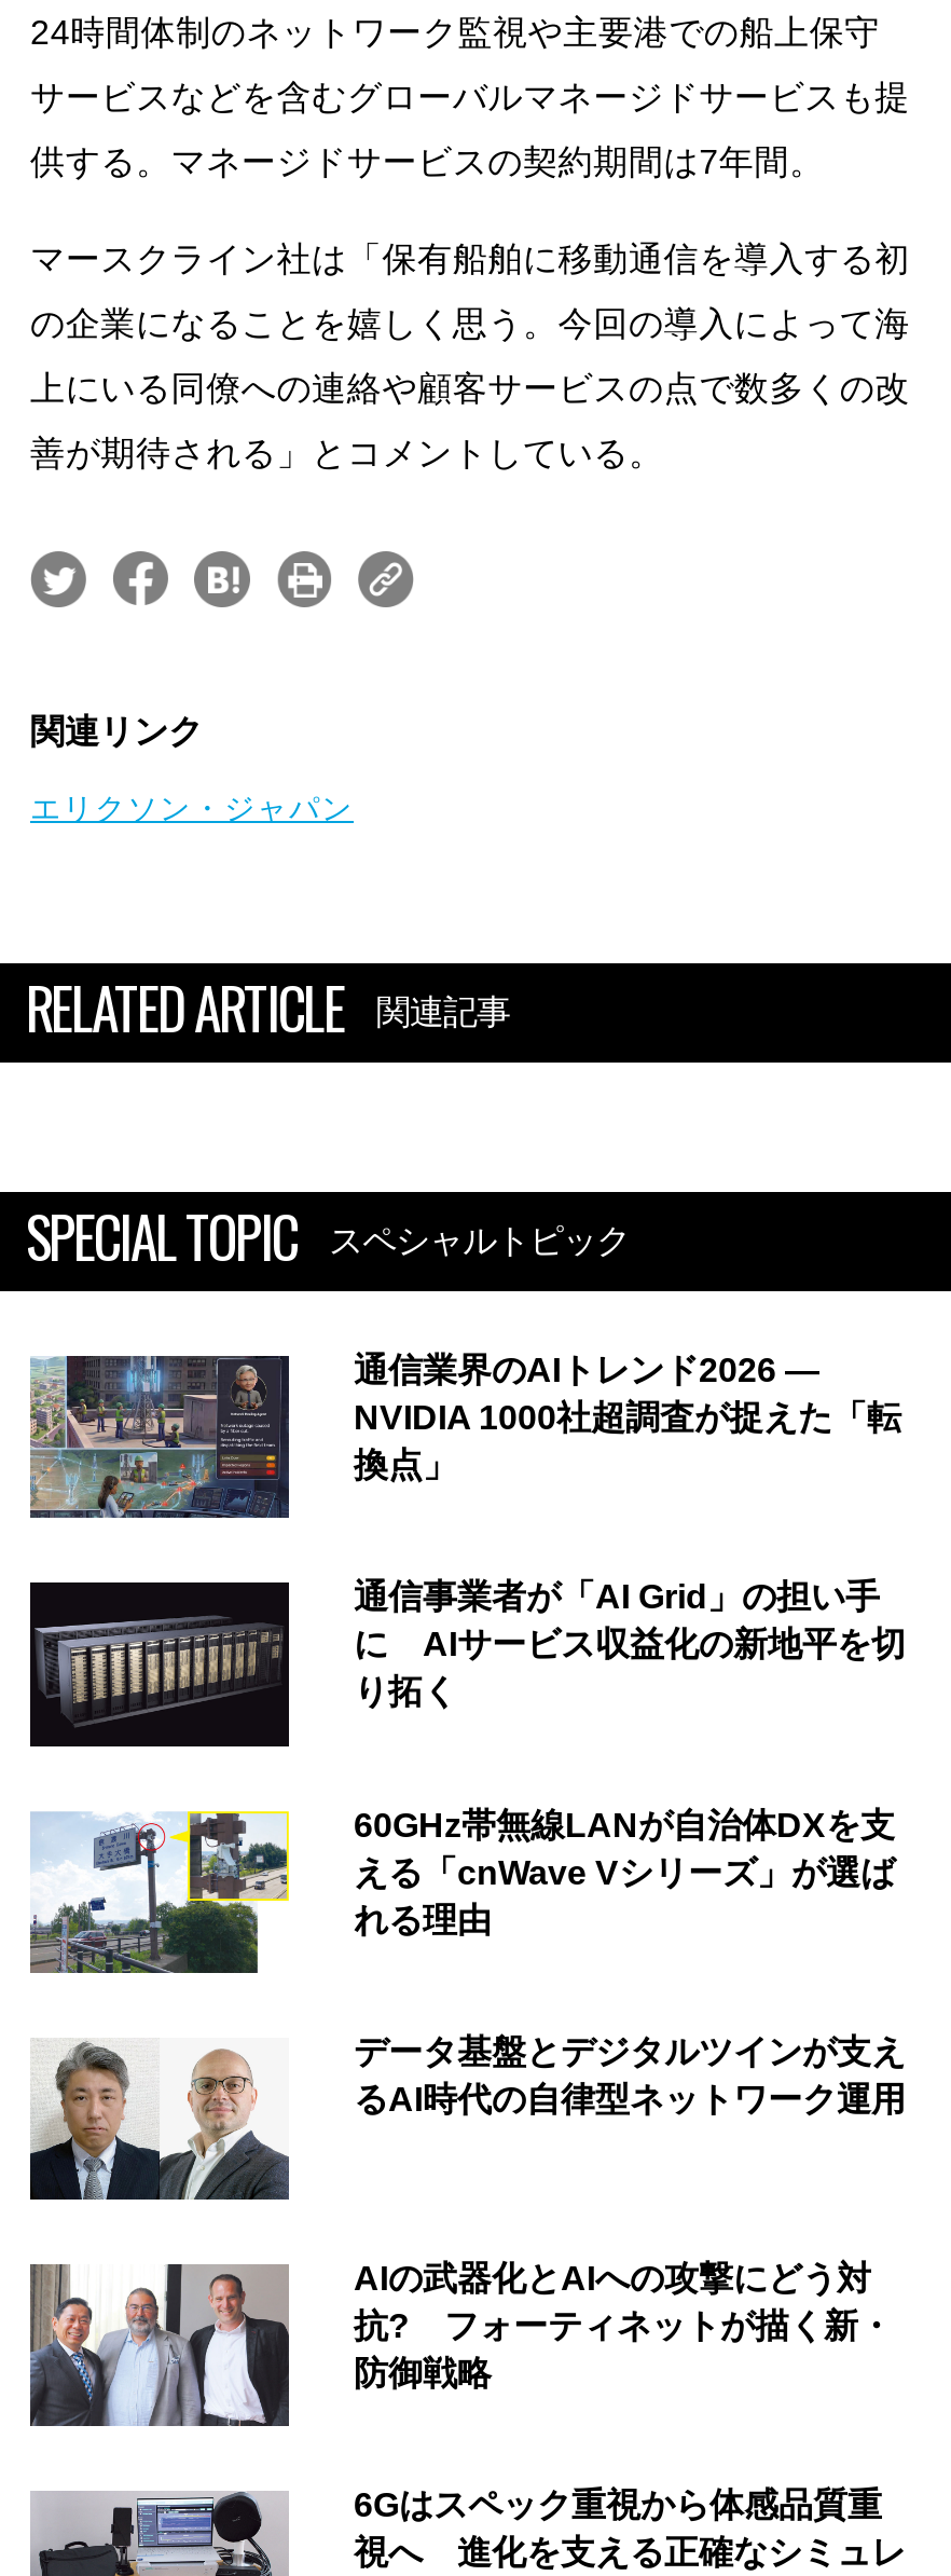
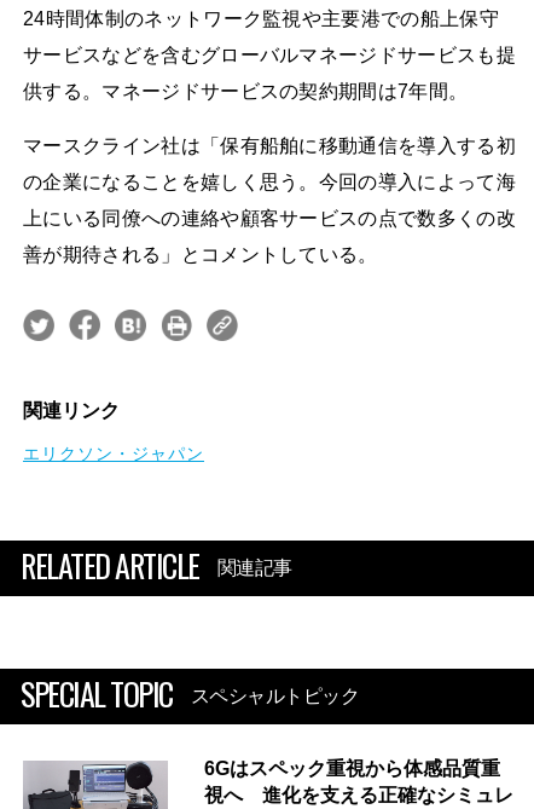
- [image]
- 通信業界のAIトレンド2026 ―
- NVIDIA 1000社超調査が捉えた「転
- 換点」

- [image]
- 通信事業者が「AI Grid」の担い手
- に AIサービス収益化の新地平を切
- り拓く

- [image]
- 60GHz帯無線LANが自治体DXを支
- える「cnWave Vシリーズ」が選ば
- れる理由

- [image]
- データ基盤とデジタルツインが支え
- るAI時代の自律型ネットワーク運用

- [image]
- AIの武器化とAIへの攻撃にどう対
- 抗? フォーティネットが描く新・
- 防御戦略
